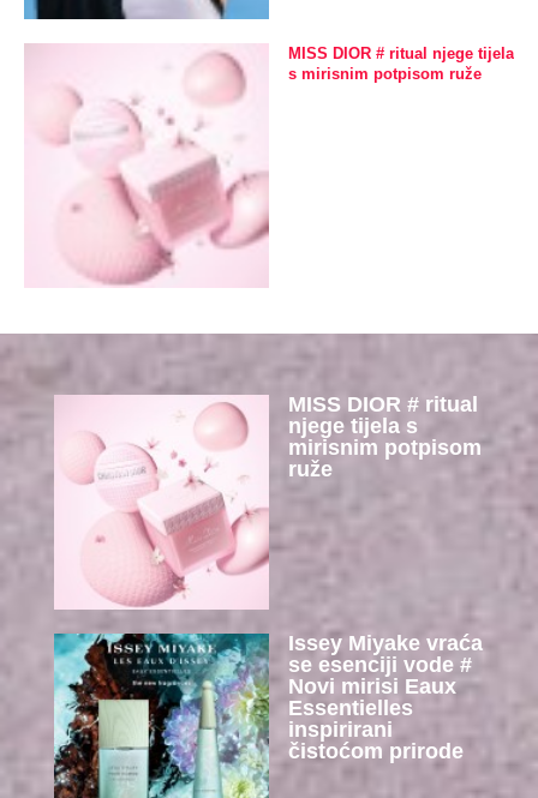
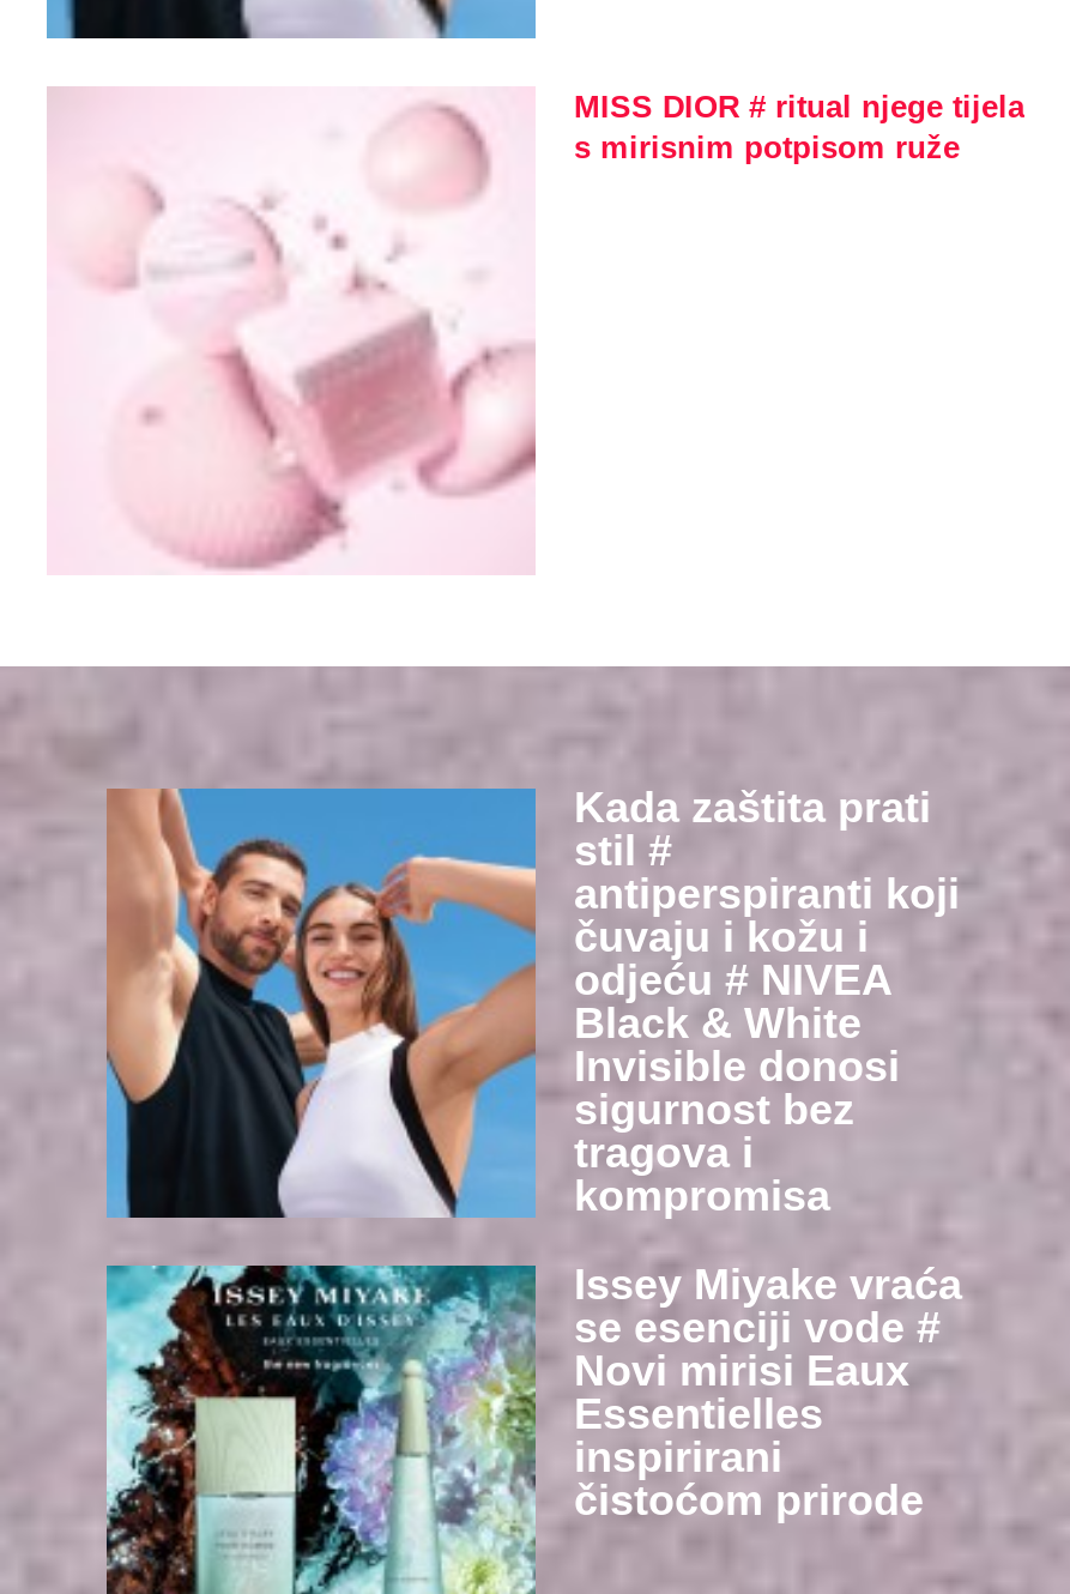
- [image]
- MISS DIOR # ritual
- njege tijela s
- mirisnim potpisom
- ruže
+ [image]
+ Kada zaštita prati
+ stil #
+ antiperspiranti koji
+ čuvaju i kožu i
+ odjeću # NIVEA
+ Black & White
+ Invisible donosi
+ sigurnost bez
+ tragova i
+ kompromisa
